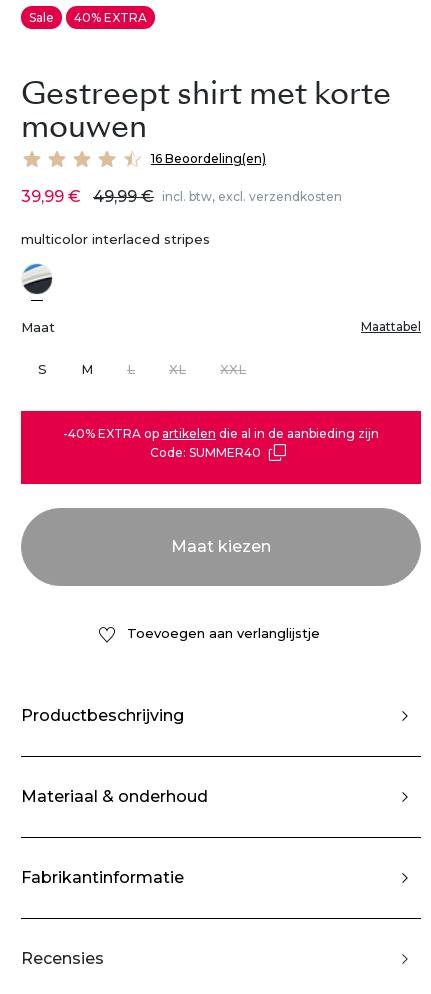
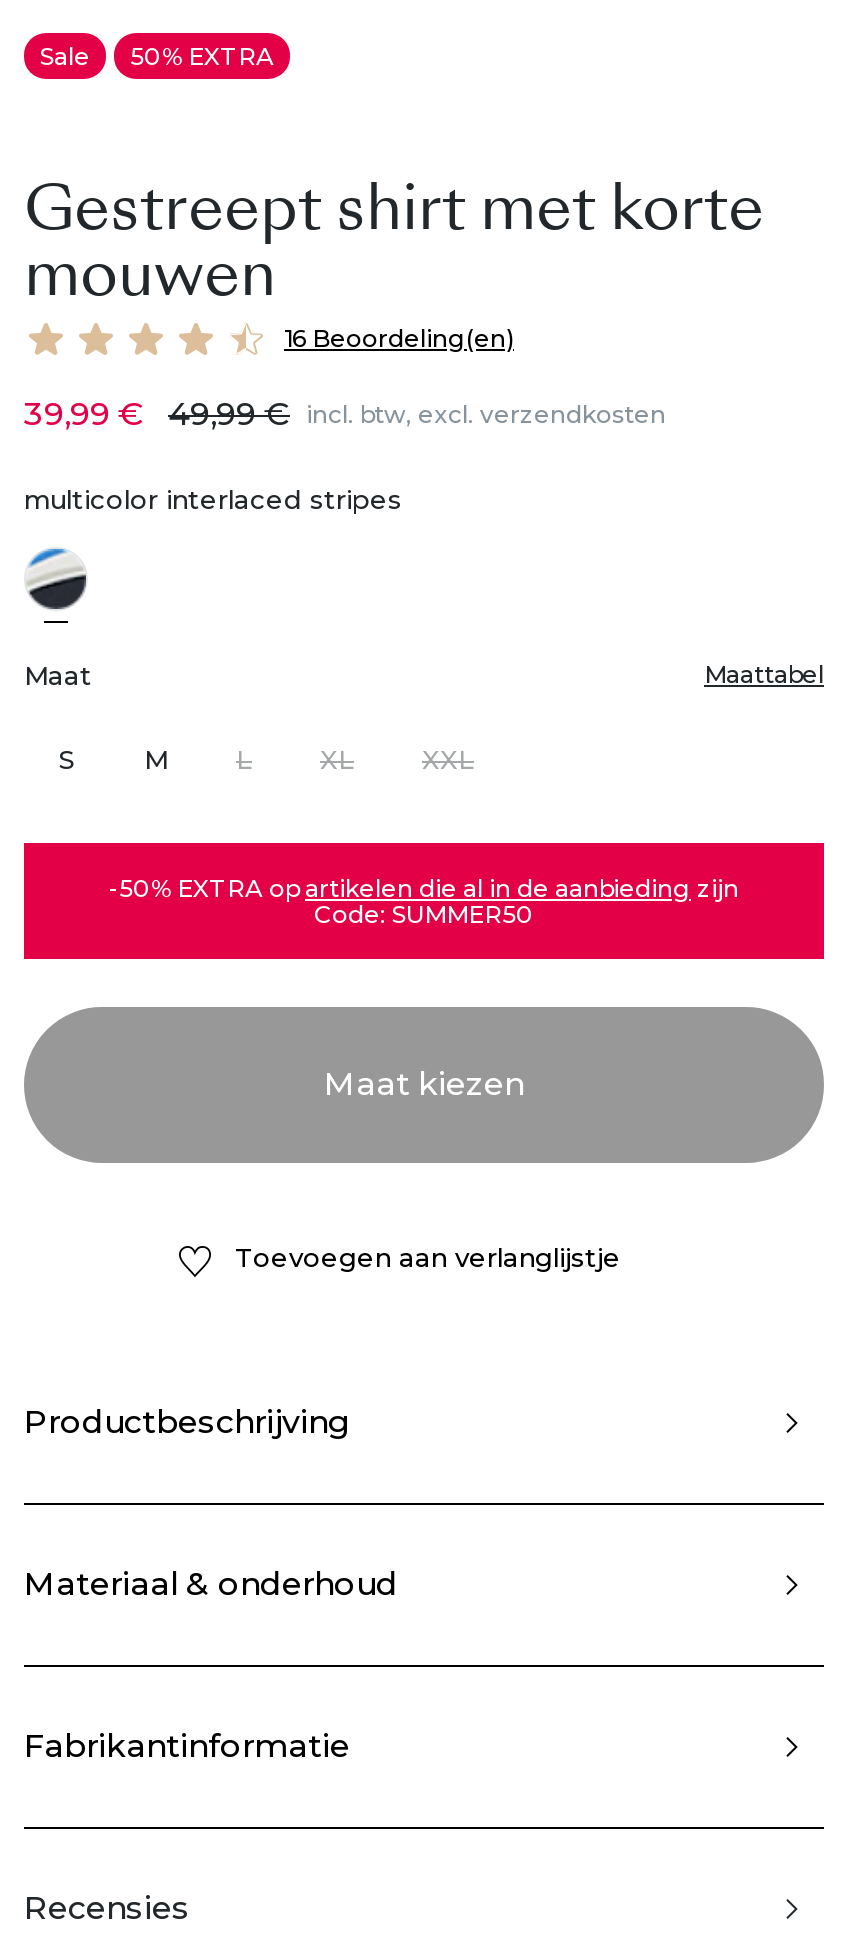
- Sale 40% EXTRA
+ Sale 50% EXTRA

- -40% EXTRA op artikelen die al in de aanbieding zijn
+ -50% EXTRA op artikelen die al in de aanbieding zijn

- Code: SUMMER40
+ Code: SUMMER50
